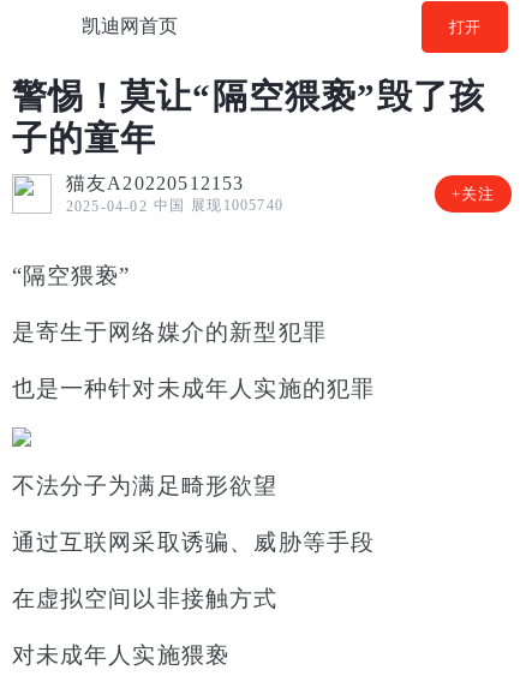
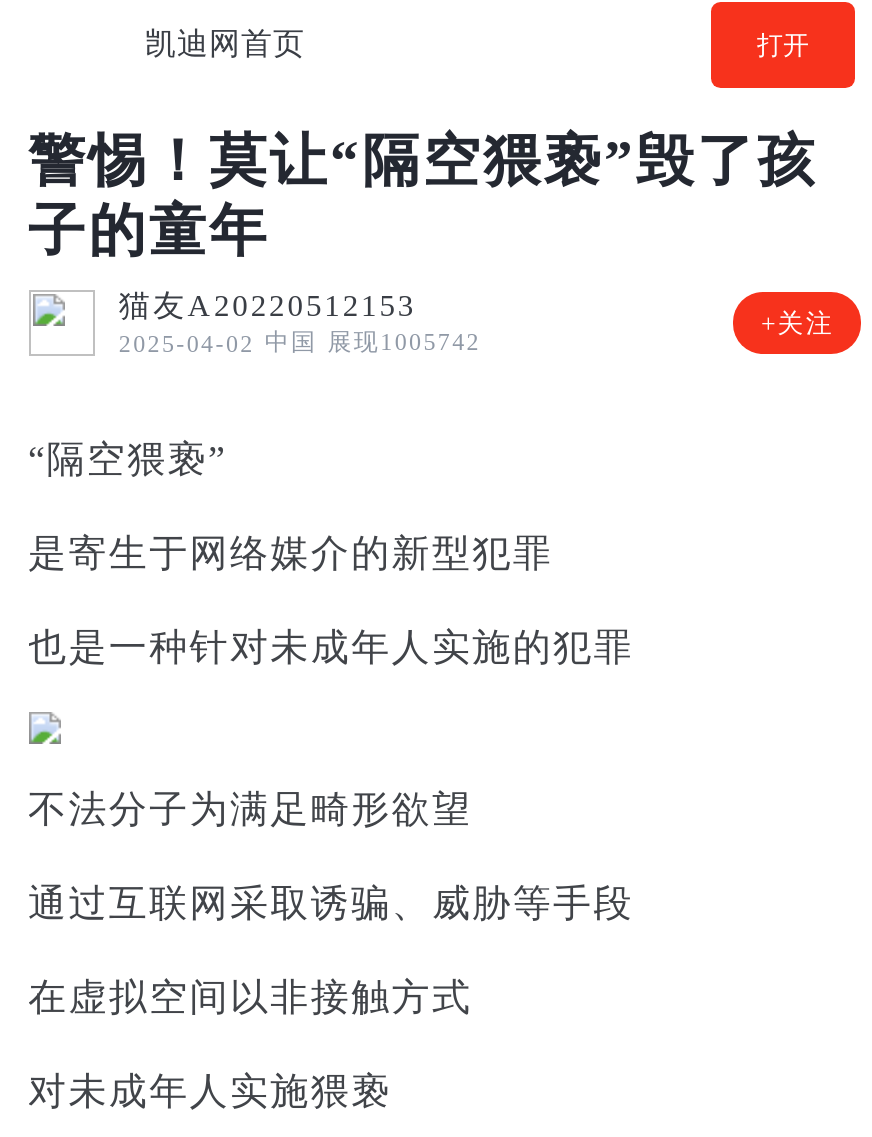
- 2025-04-02 中国 展现1005740
+ 2025-04-02 中国 展现1005742
